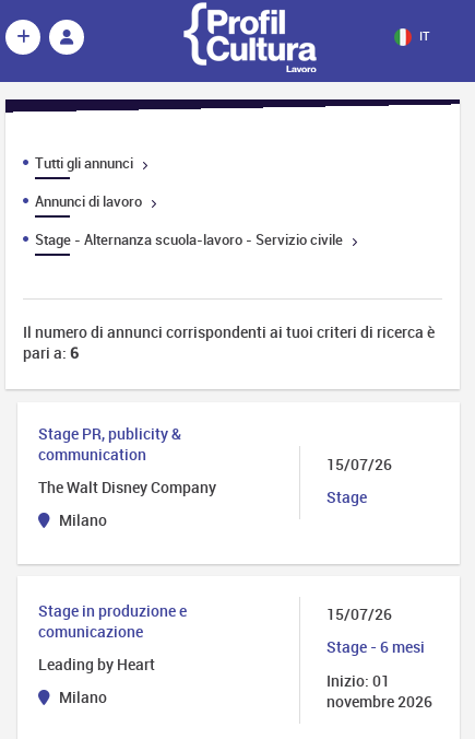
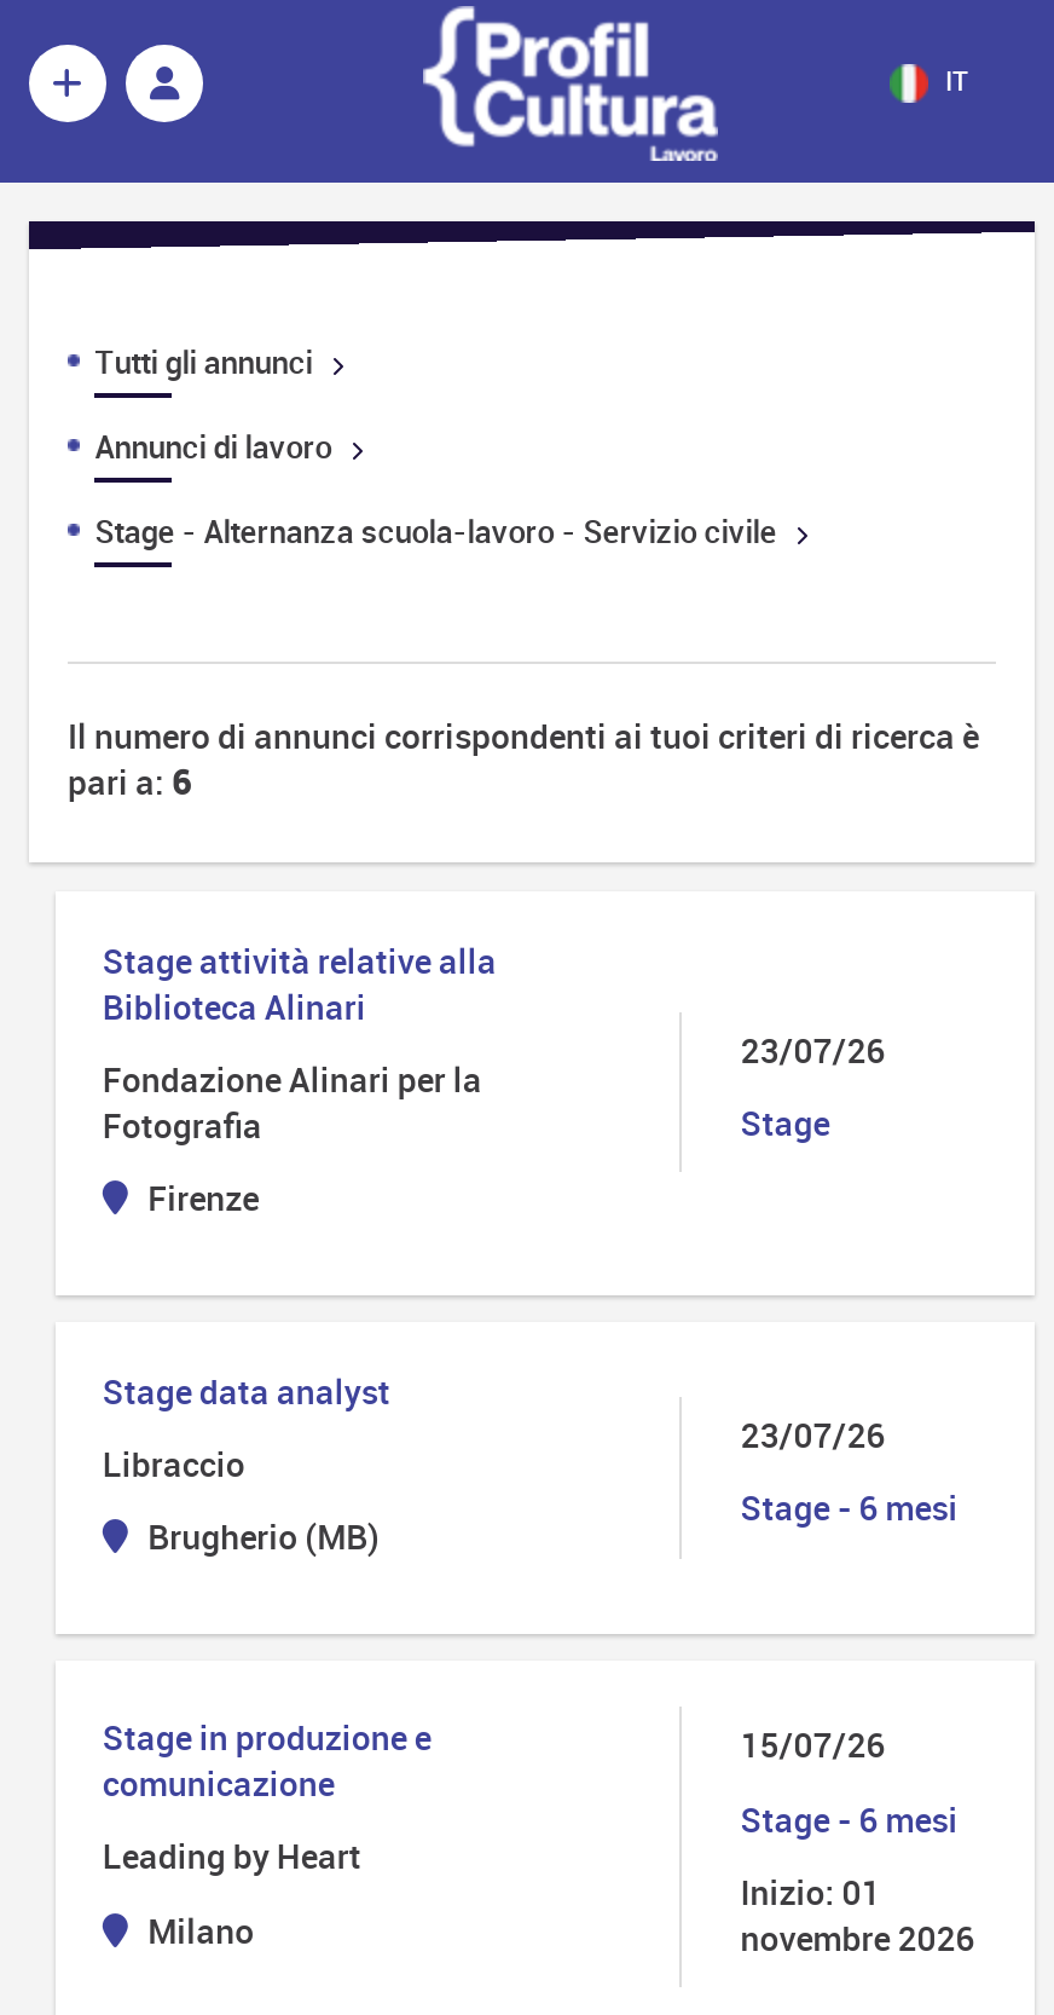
- Stage PR, publicity &
- communication
+ Stage attività relative alla
+ Biblioteca Alinari

- 15/07/26
+ 23/07/26

- The Walt Disney Company
+ Fondazione Alinari per la
+ Fotografia

+ Stage data analyst
+ Libraccio
+ Brugherio (MB)

- Milano
+ Firenze

+ 23/07/26
+ Stage - 6 mesi
